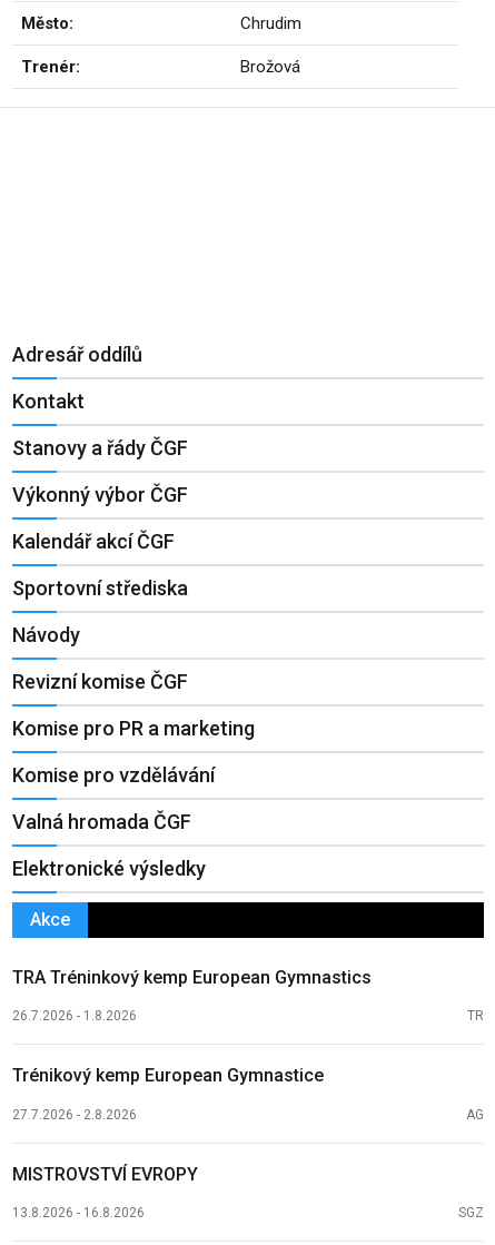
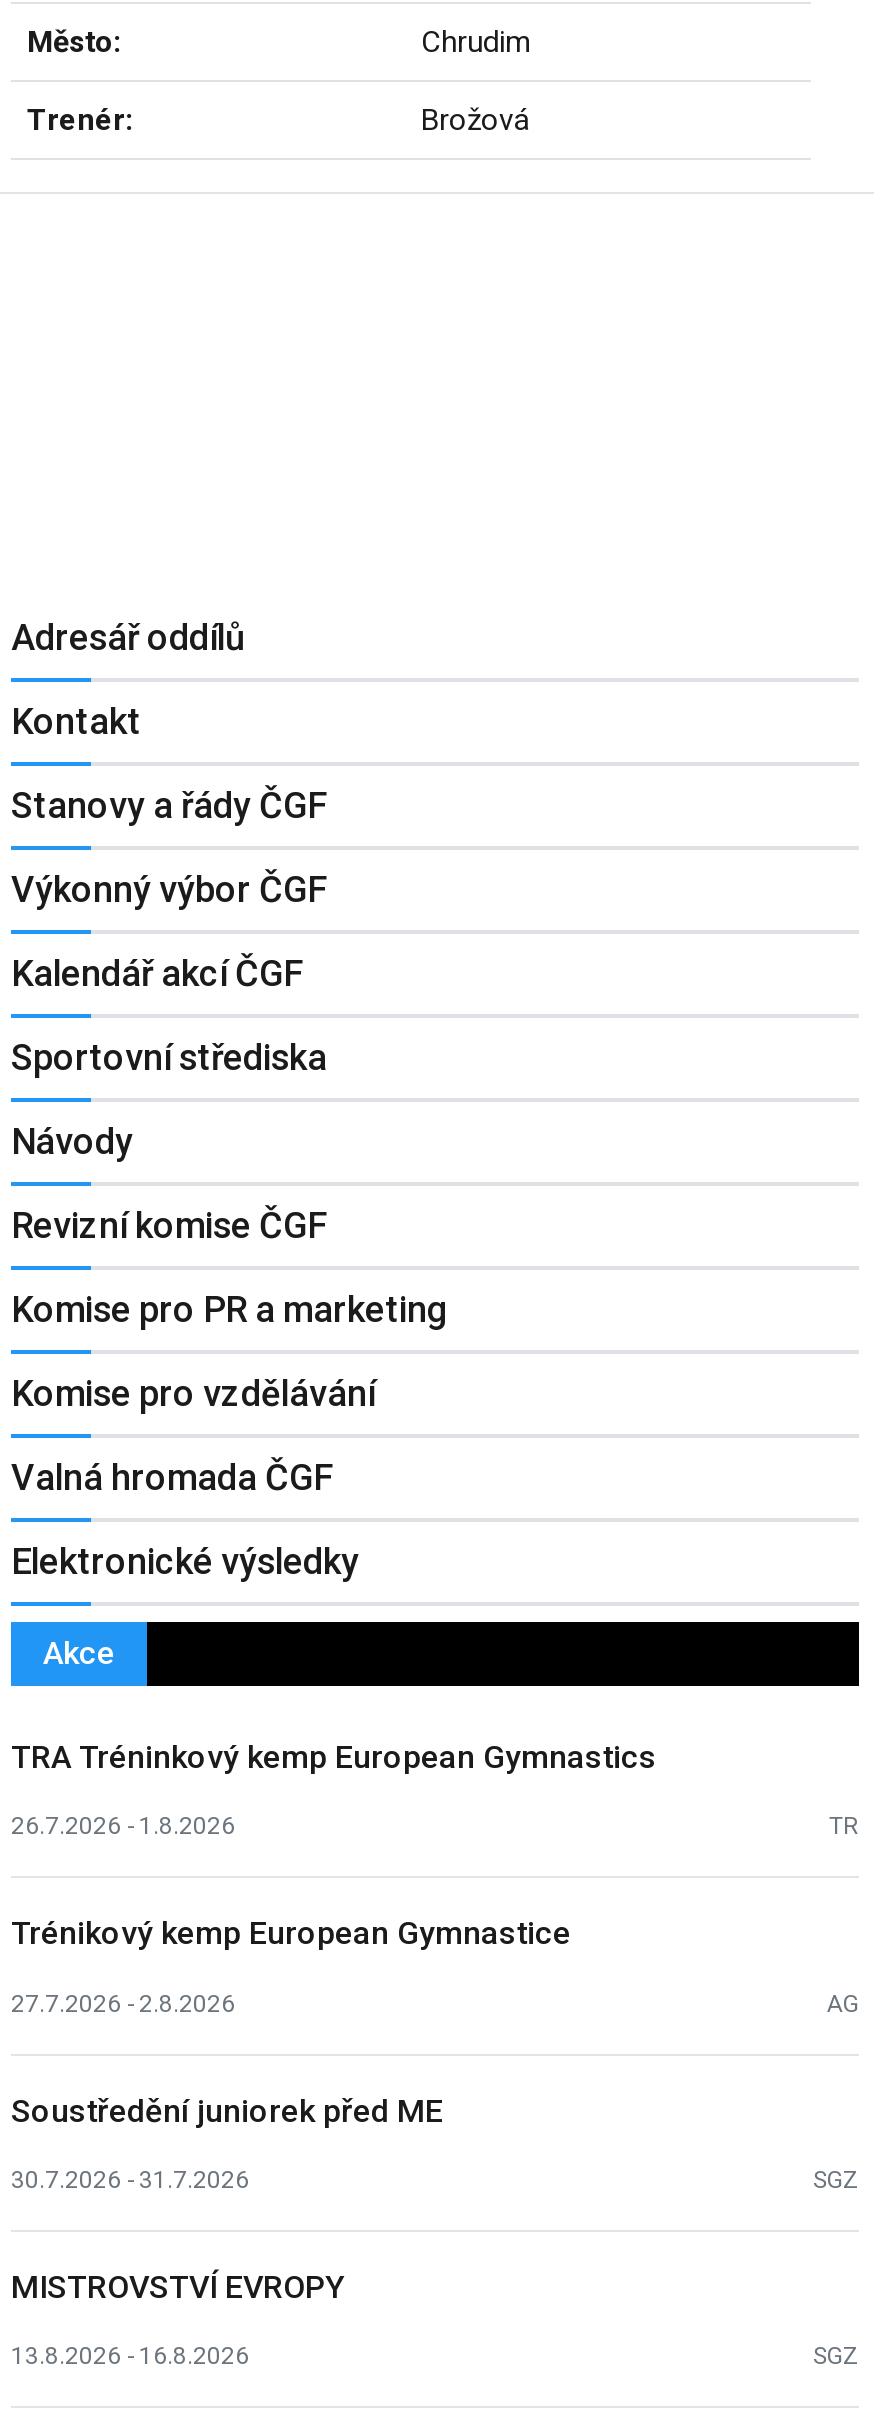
+ Soustředění juniorek před ME
+ 30.7.2026 - 31.7.2026
+ SGZ
